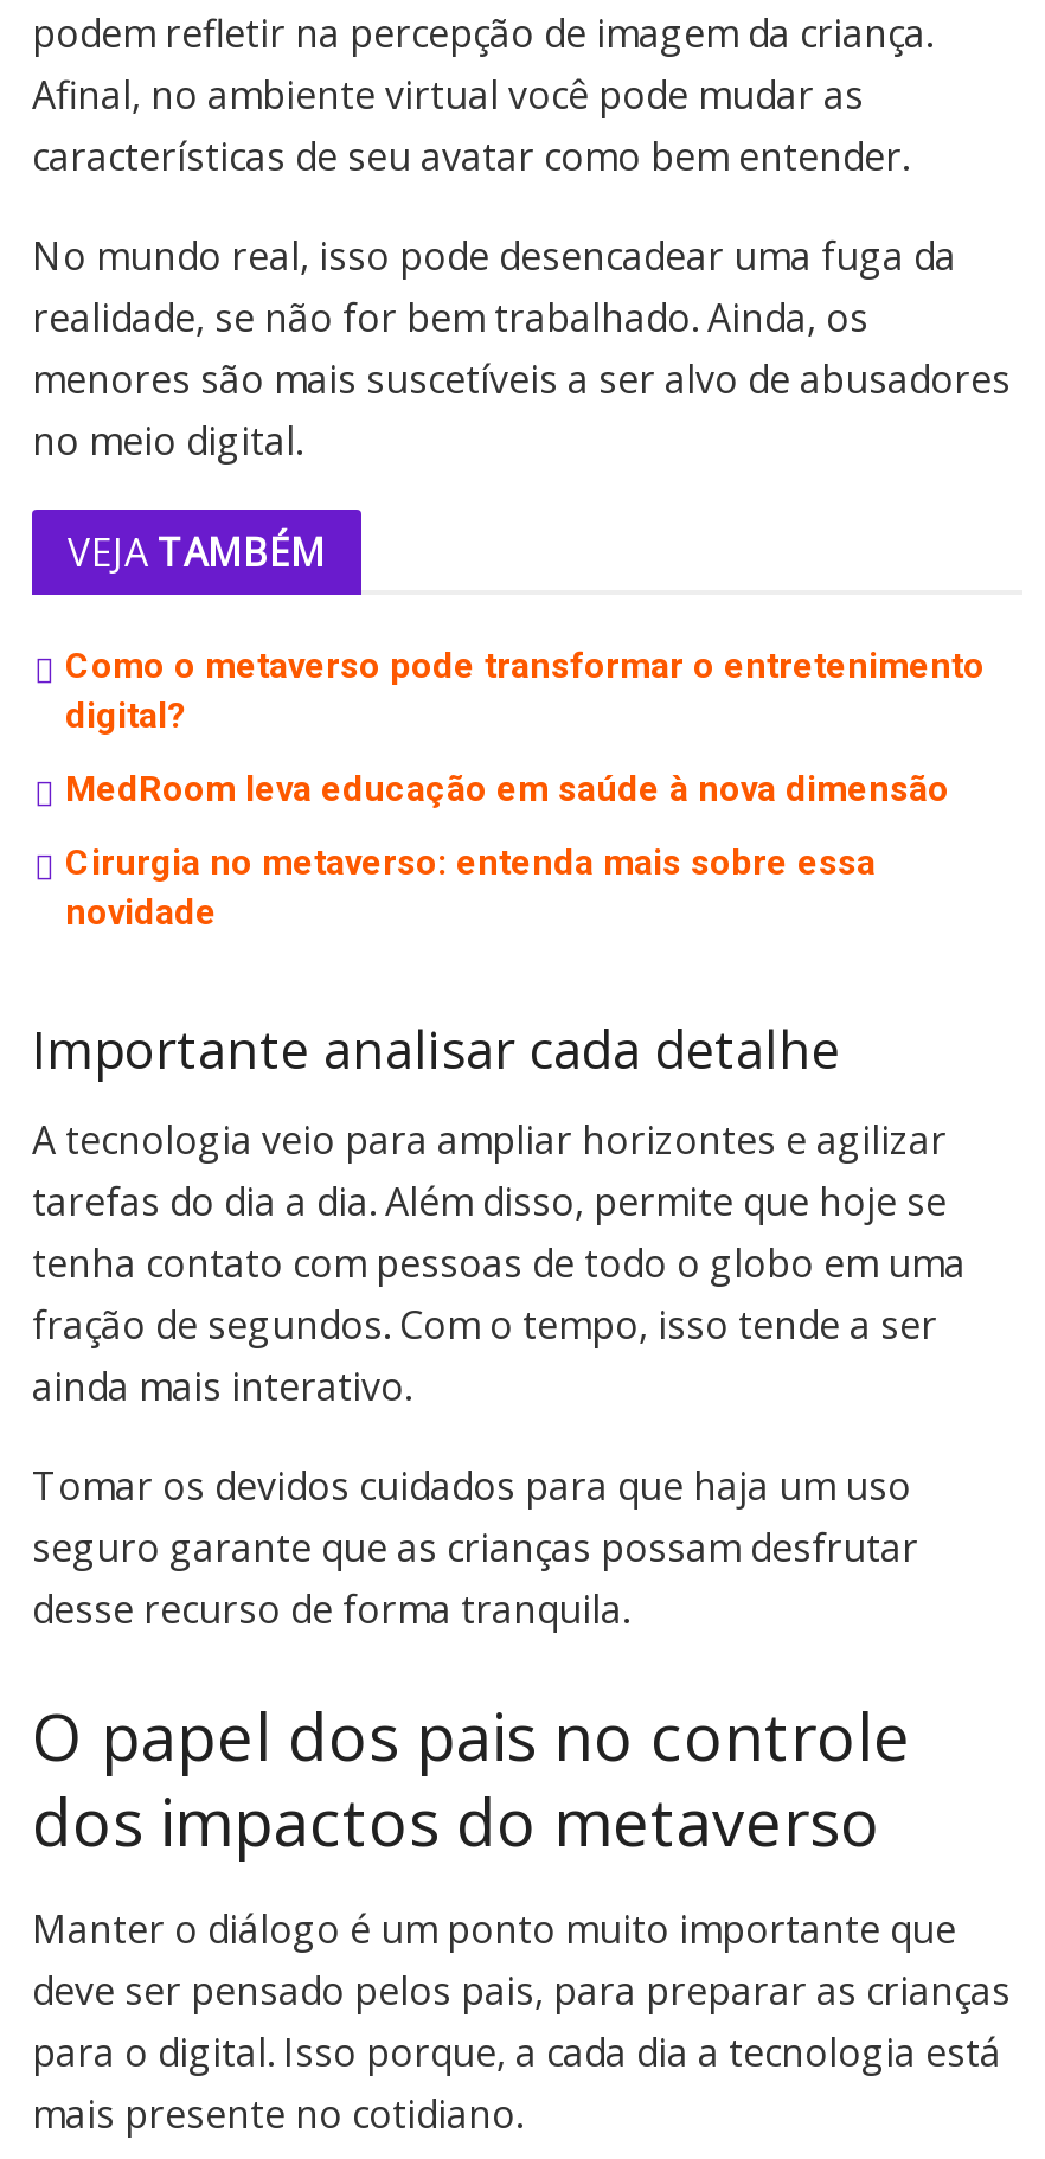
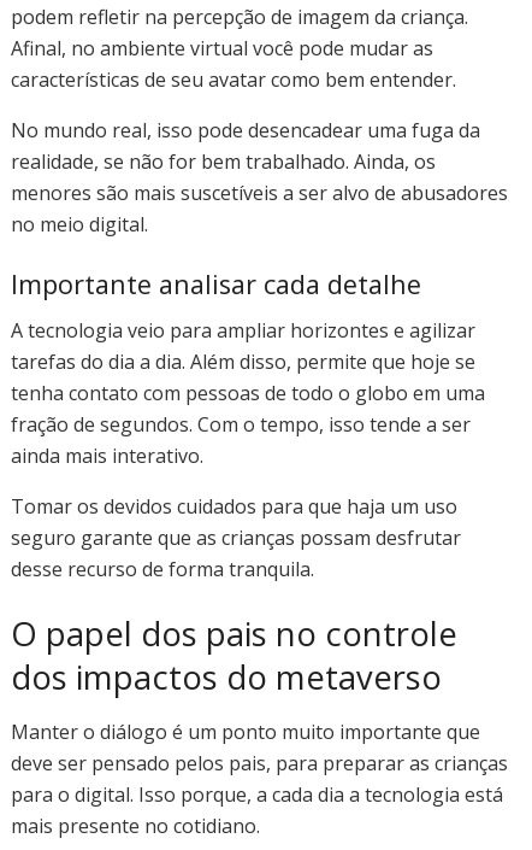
- VEJA TAMBÉM
- Como o metaverso pode transformar o entretenimento
- digital?
- MedRoom leva educação em saúde à nova dimensão
- Cirurgia no metaverso: entenda mais sobre essa
- novidade
